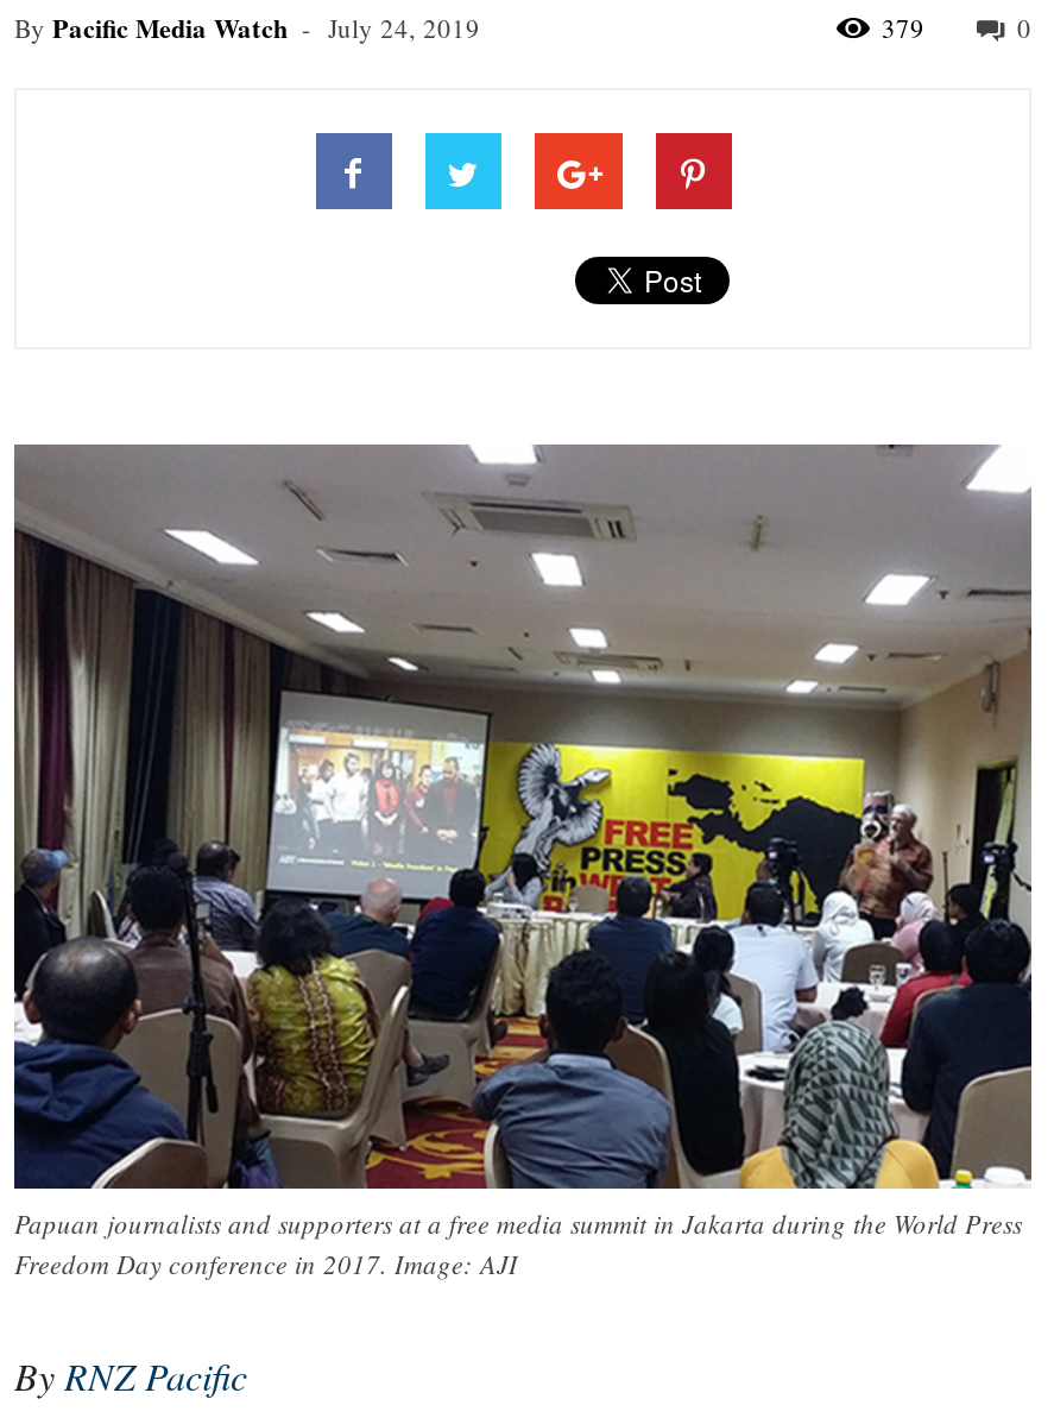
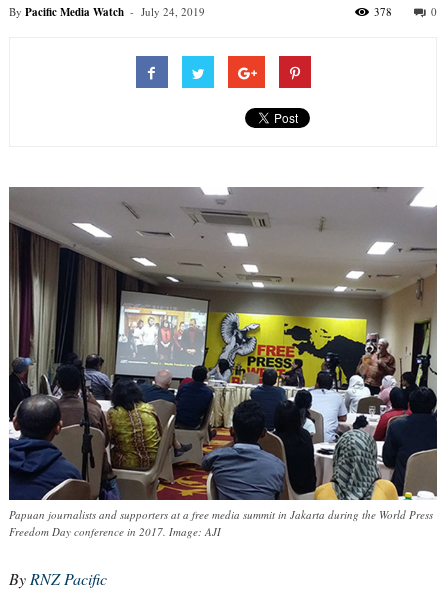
- 379
+ 378
